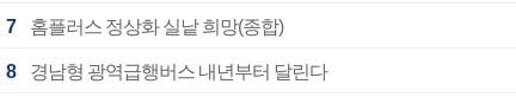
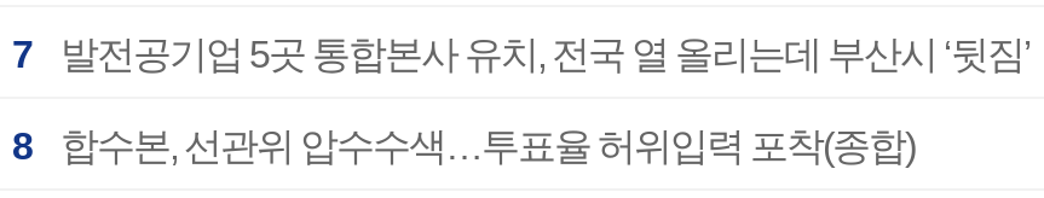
- 홈플러스 정상화 실낱 희망(종합)
+ 발전공기업 5곳 통합본사 유치, 전국 열 올리는데 부산시 ‘뒷짐’

- 경남형 광역급행버스 내년부터 달린다
+ 합수본, 선관위 압수수색…투표율 허위입력 포착(종합)
